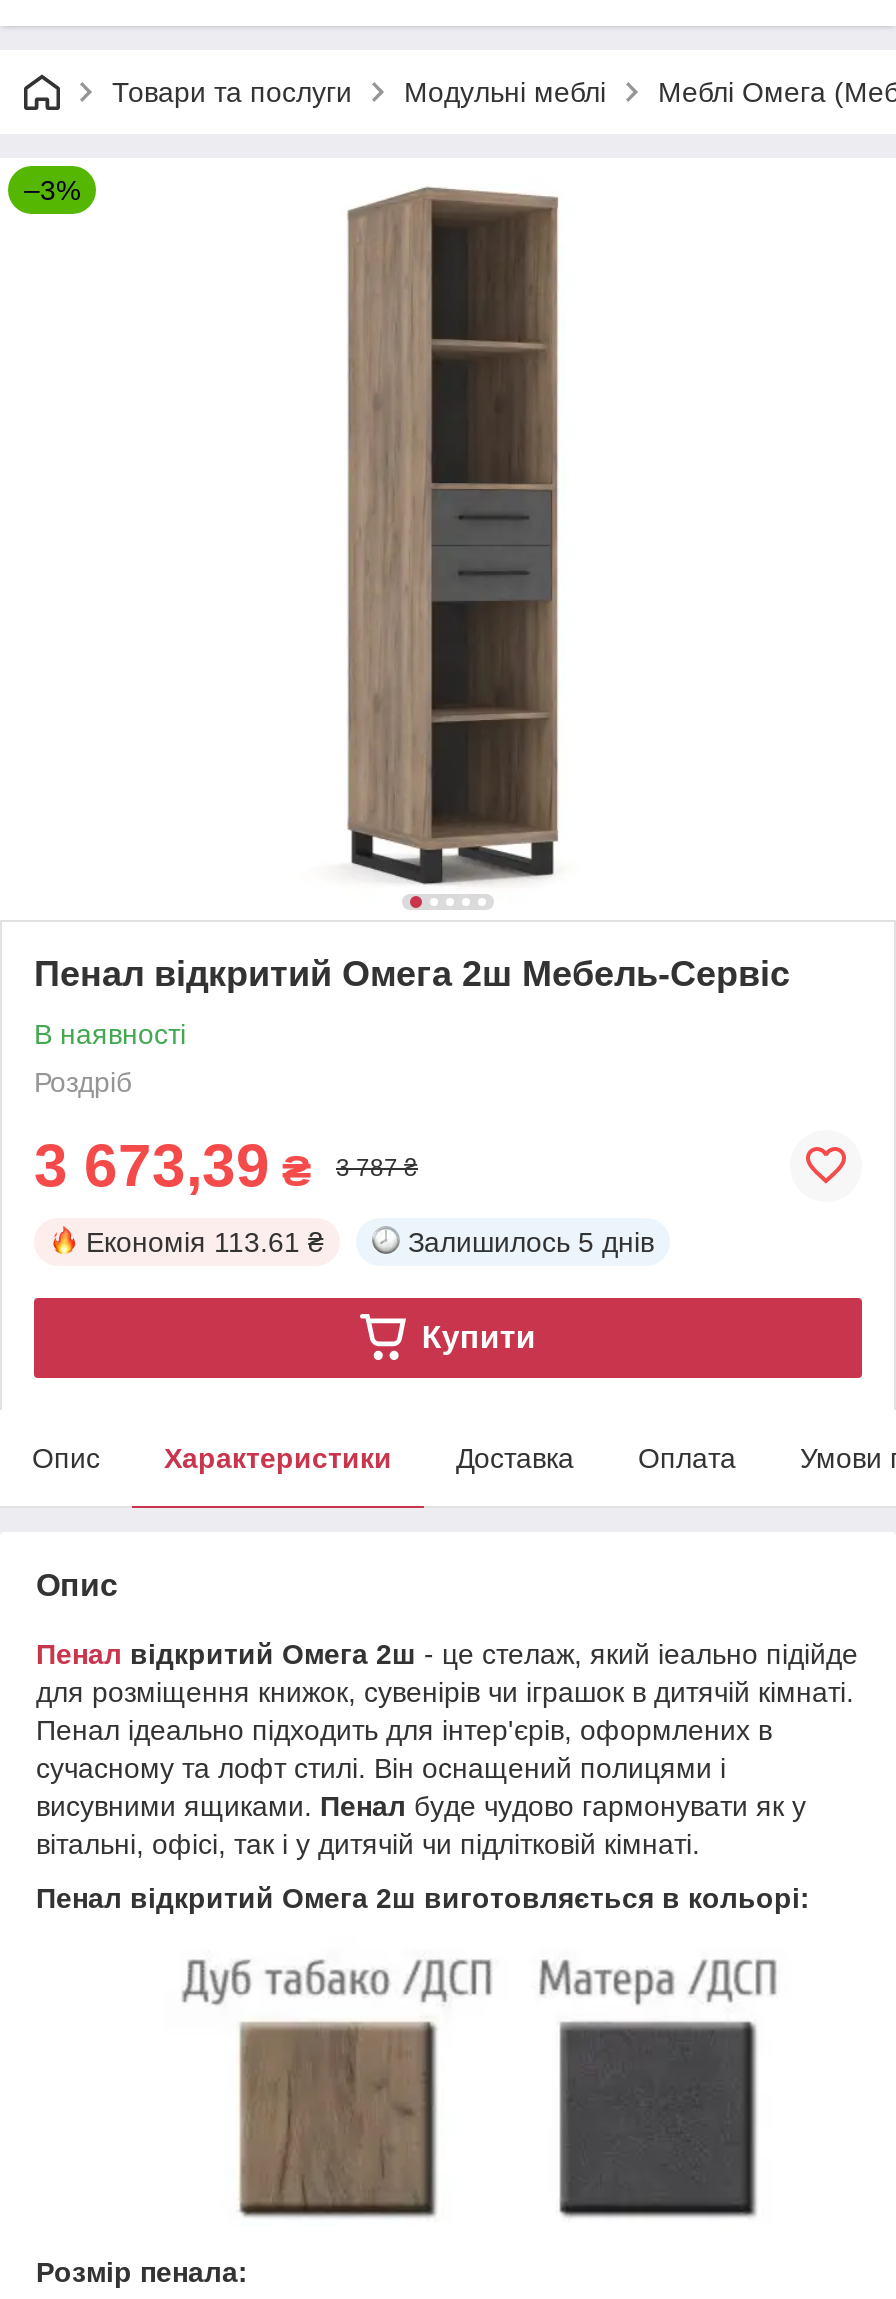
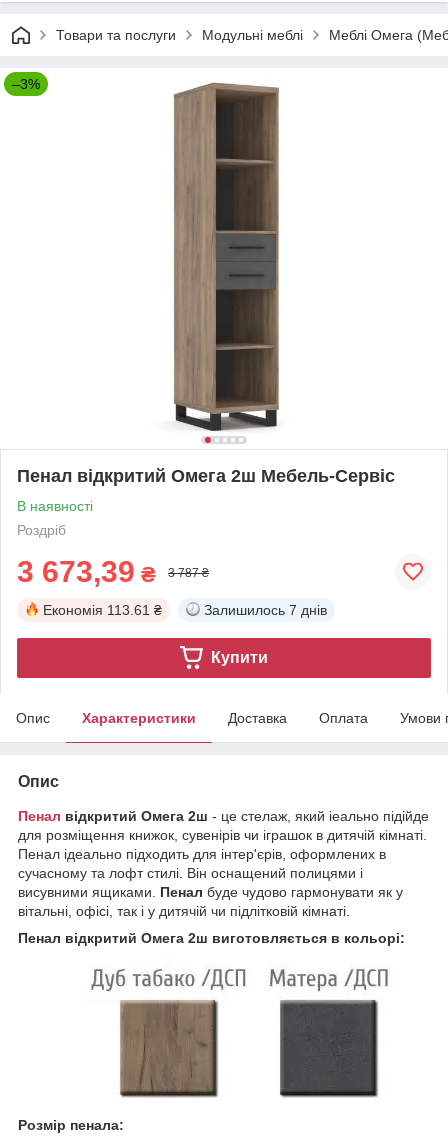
- Залишилось 5 днів
+ Залишилось 7 днів
